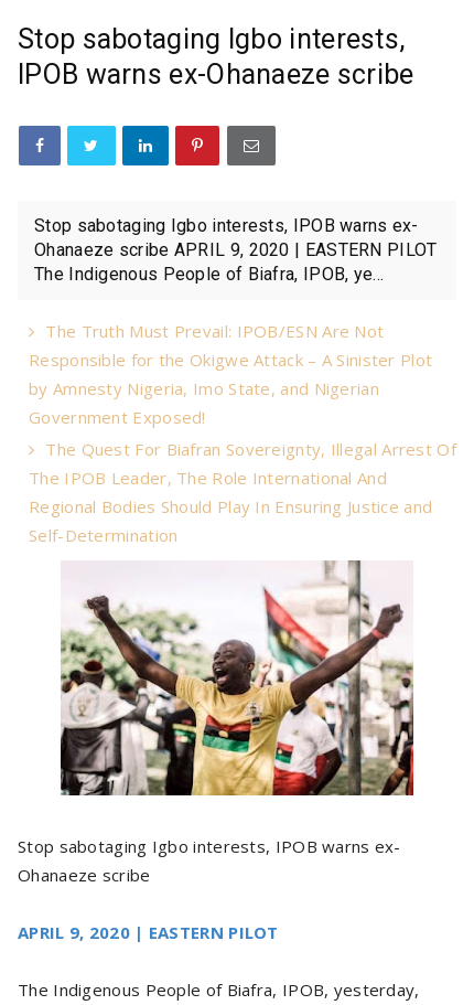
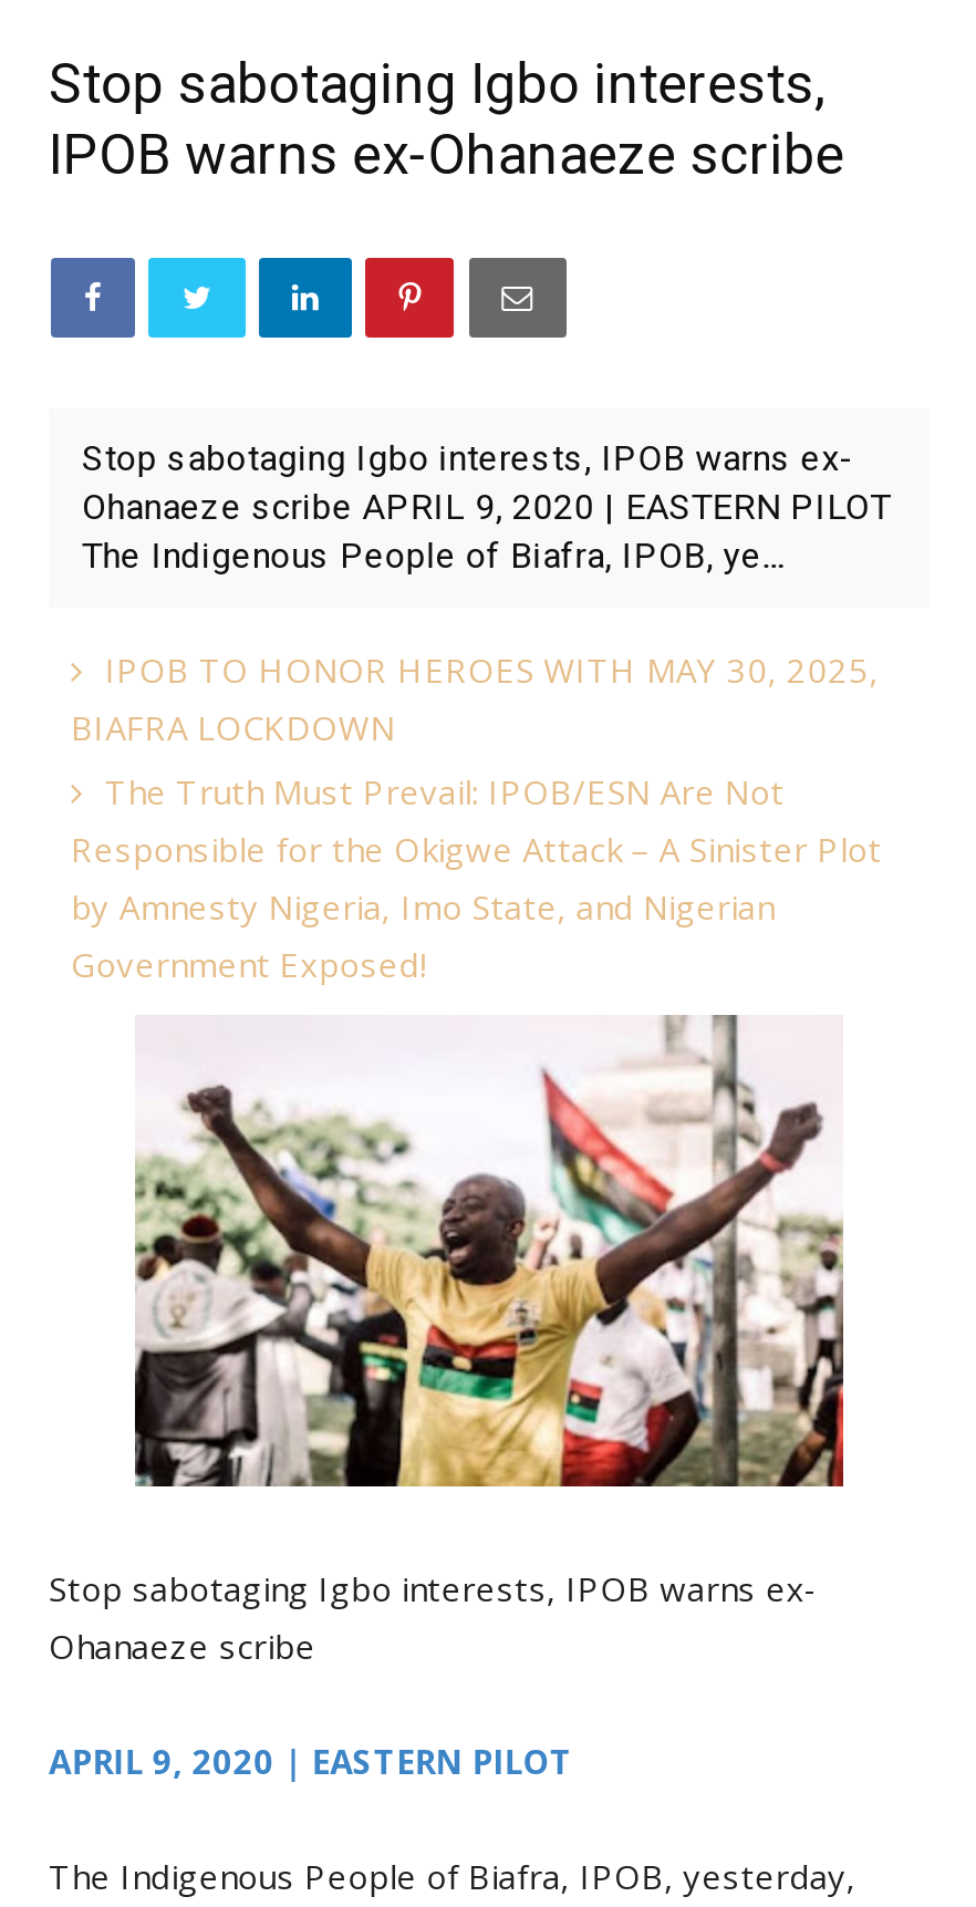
+ IPOB TO HONOR HEROES WITH MAY 30, 2025,
+ BIAFRA LOCKDOWN

moved down: The Truth Must Prevail: IPOB/ESN Are Not | Responsible for the Okigwe Attack – A Sinister Plot | by Amnesty Nigeria, Imo State, and Nigerian | Government Exposed!

- The Quest For Biafran Sovereignty, Illegal Arrest Of
- The IPOB Leader, The Role International And
- Regional Bodies Should Play In Ensuring Justice and
- Self-Determination
